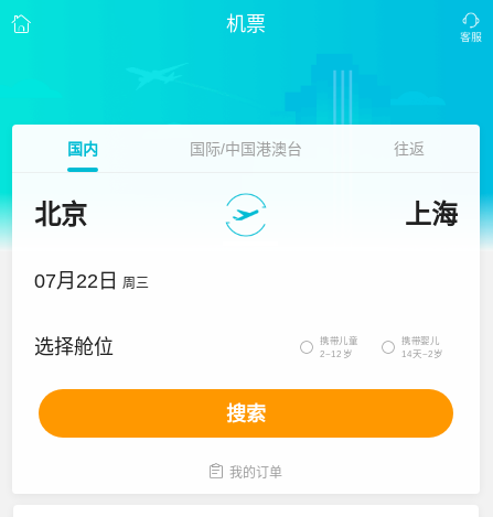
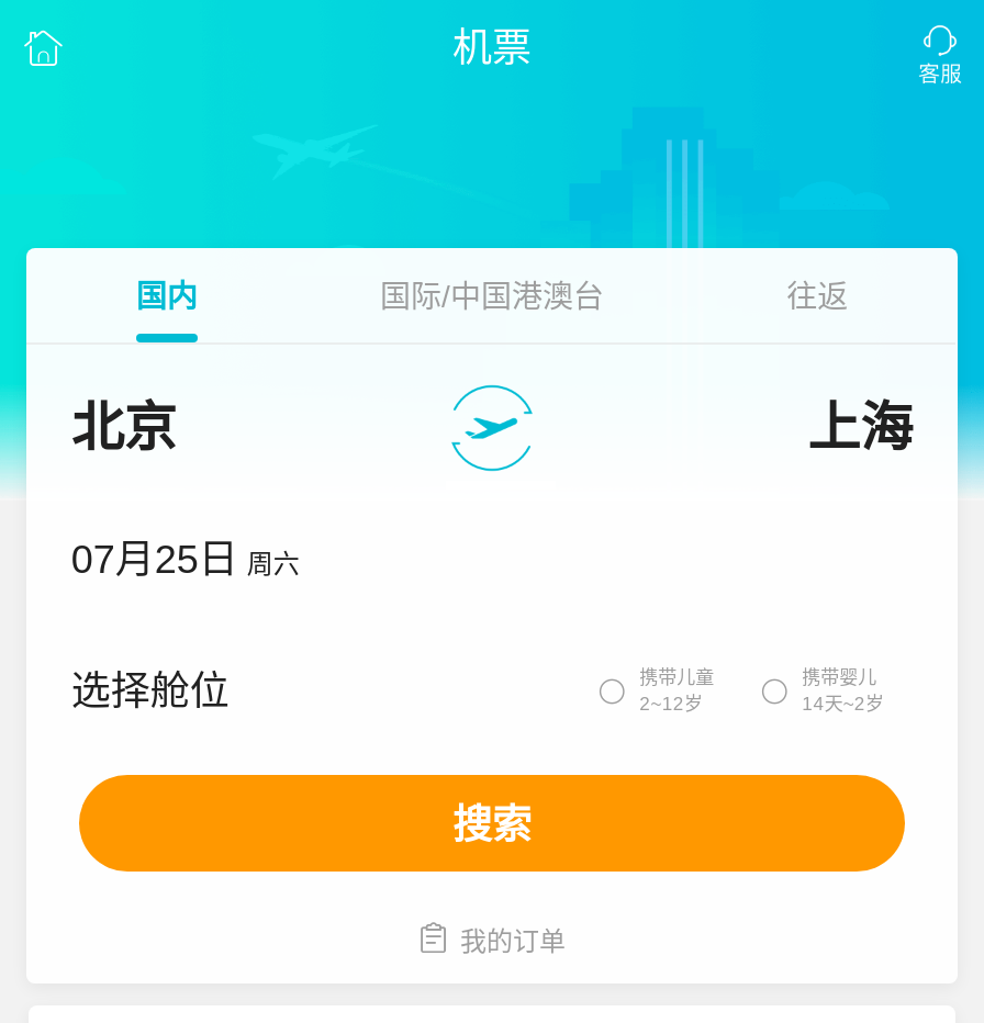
- 07月22日 周三
+ 07月25日 周六
